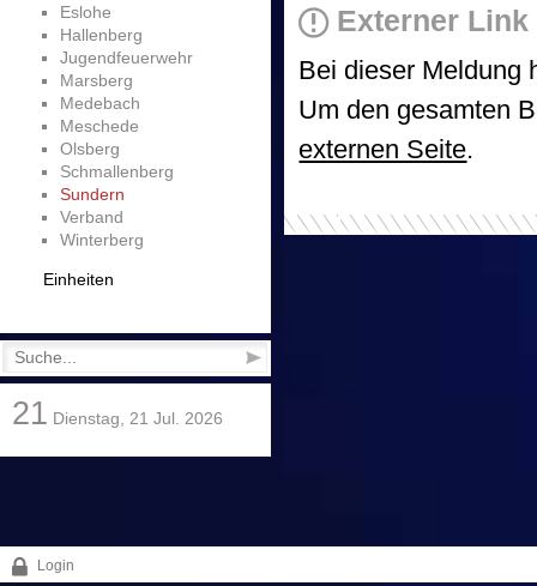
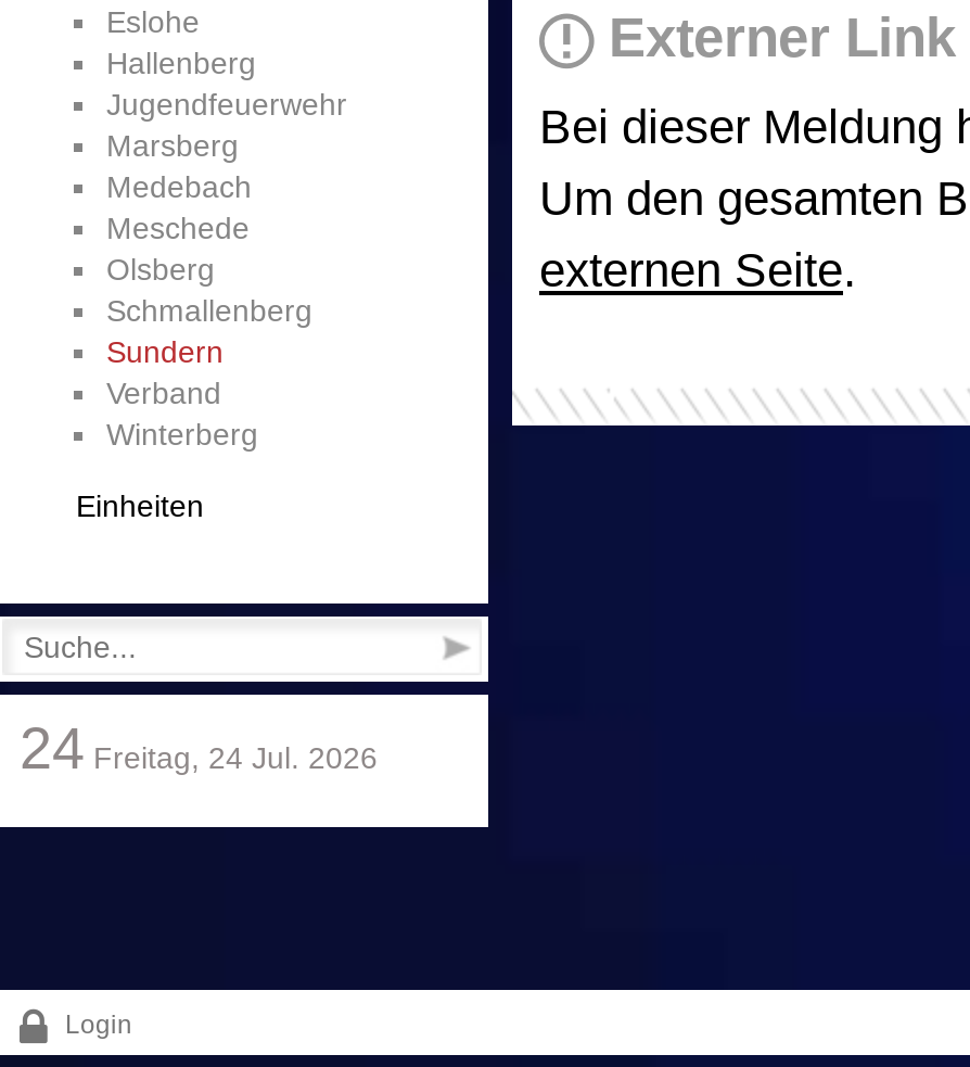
- 21 Dienstag, 21 Jul. 2026
+ 24 Freitag, 24 Jul. 2026
